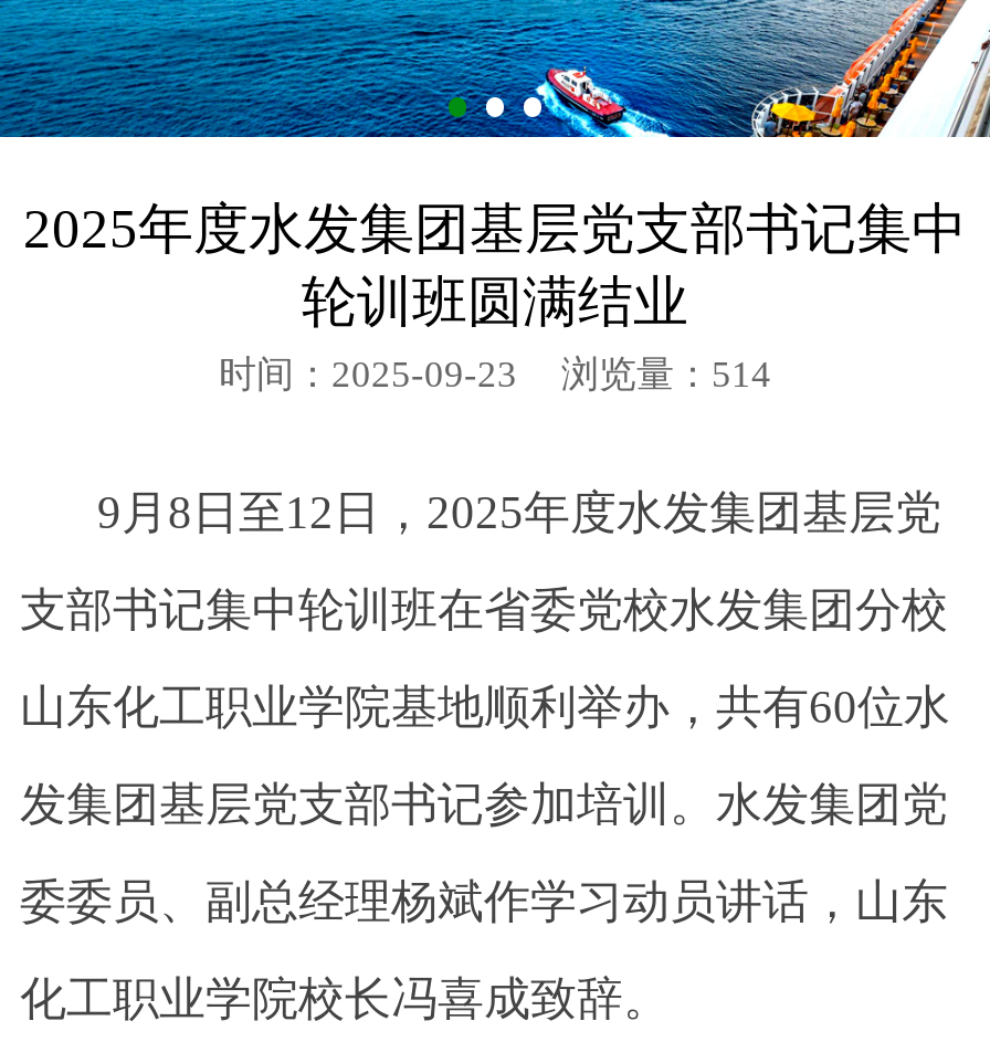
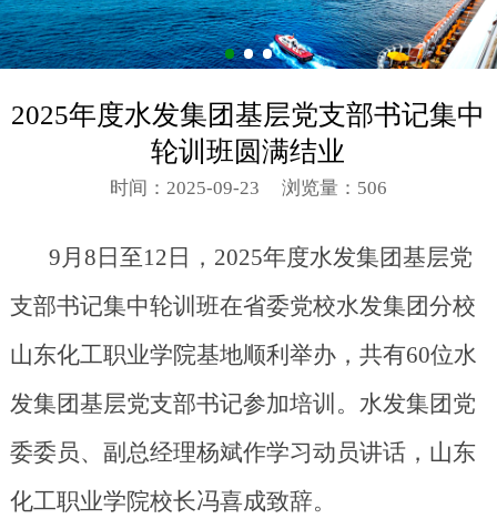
- 时间：2025-09-23 浏览量：514
+ 时间：2025-09-23 浏览量：506
